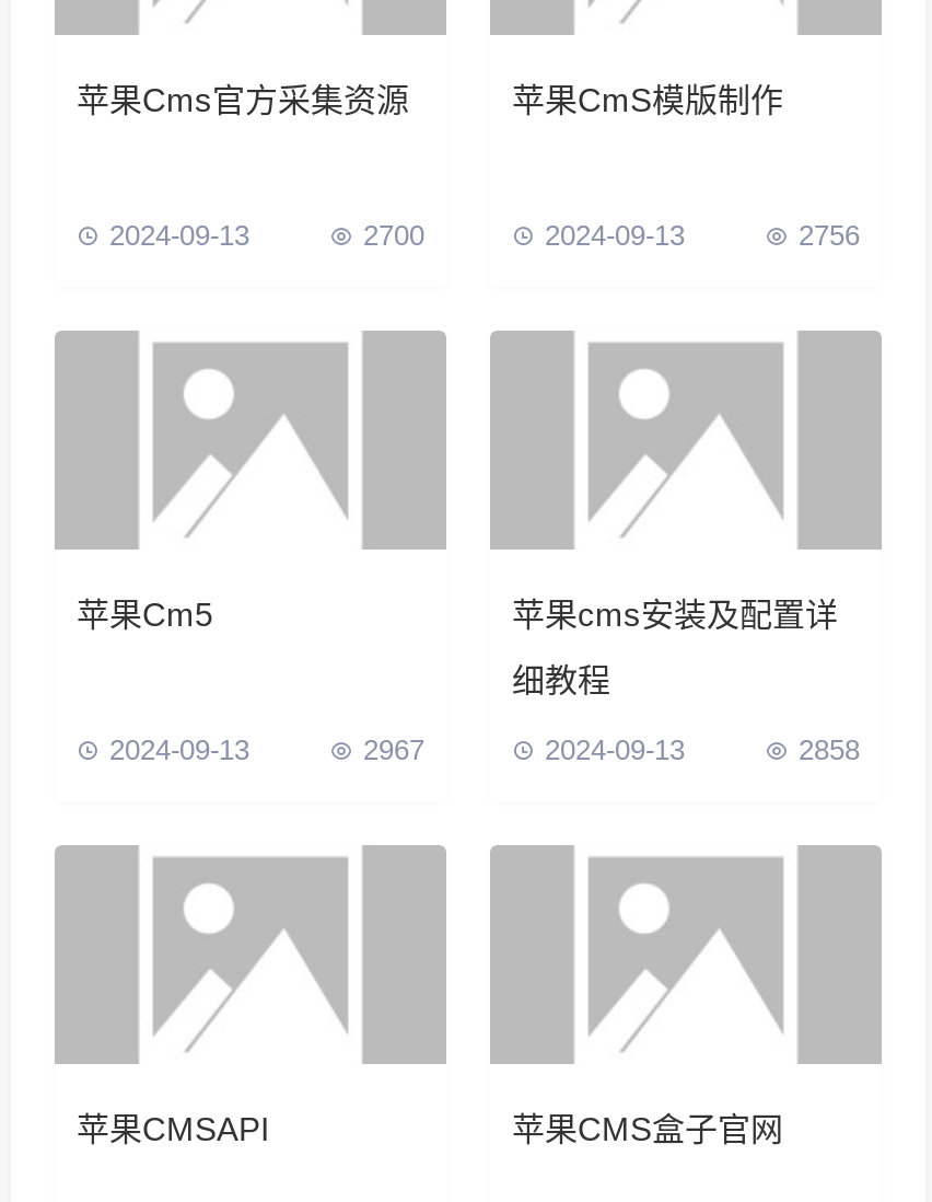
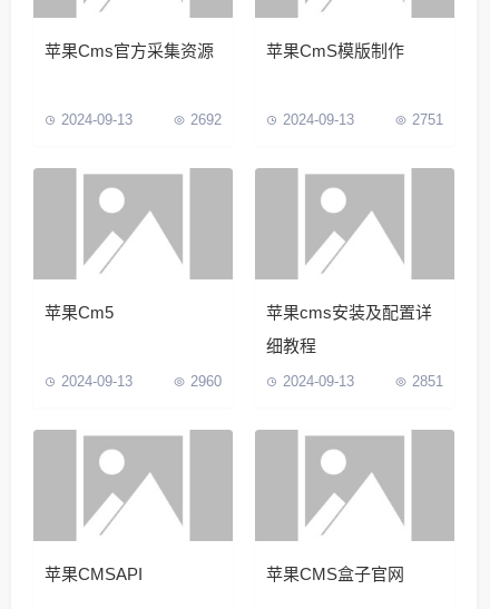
- 2700
+ 2692

- 2756
+ 2751

- 2967
+ 2960

- 2858
+ 2851
